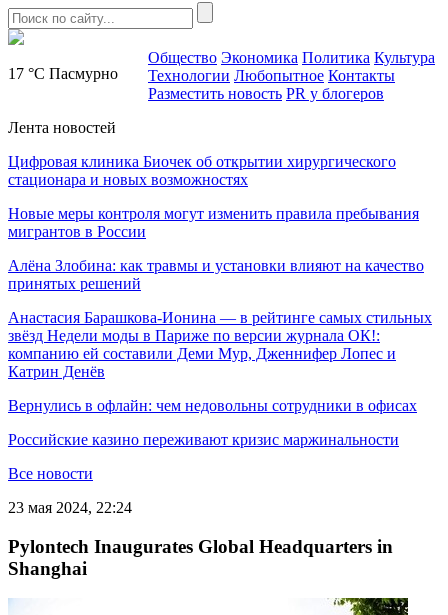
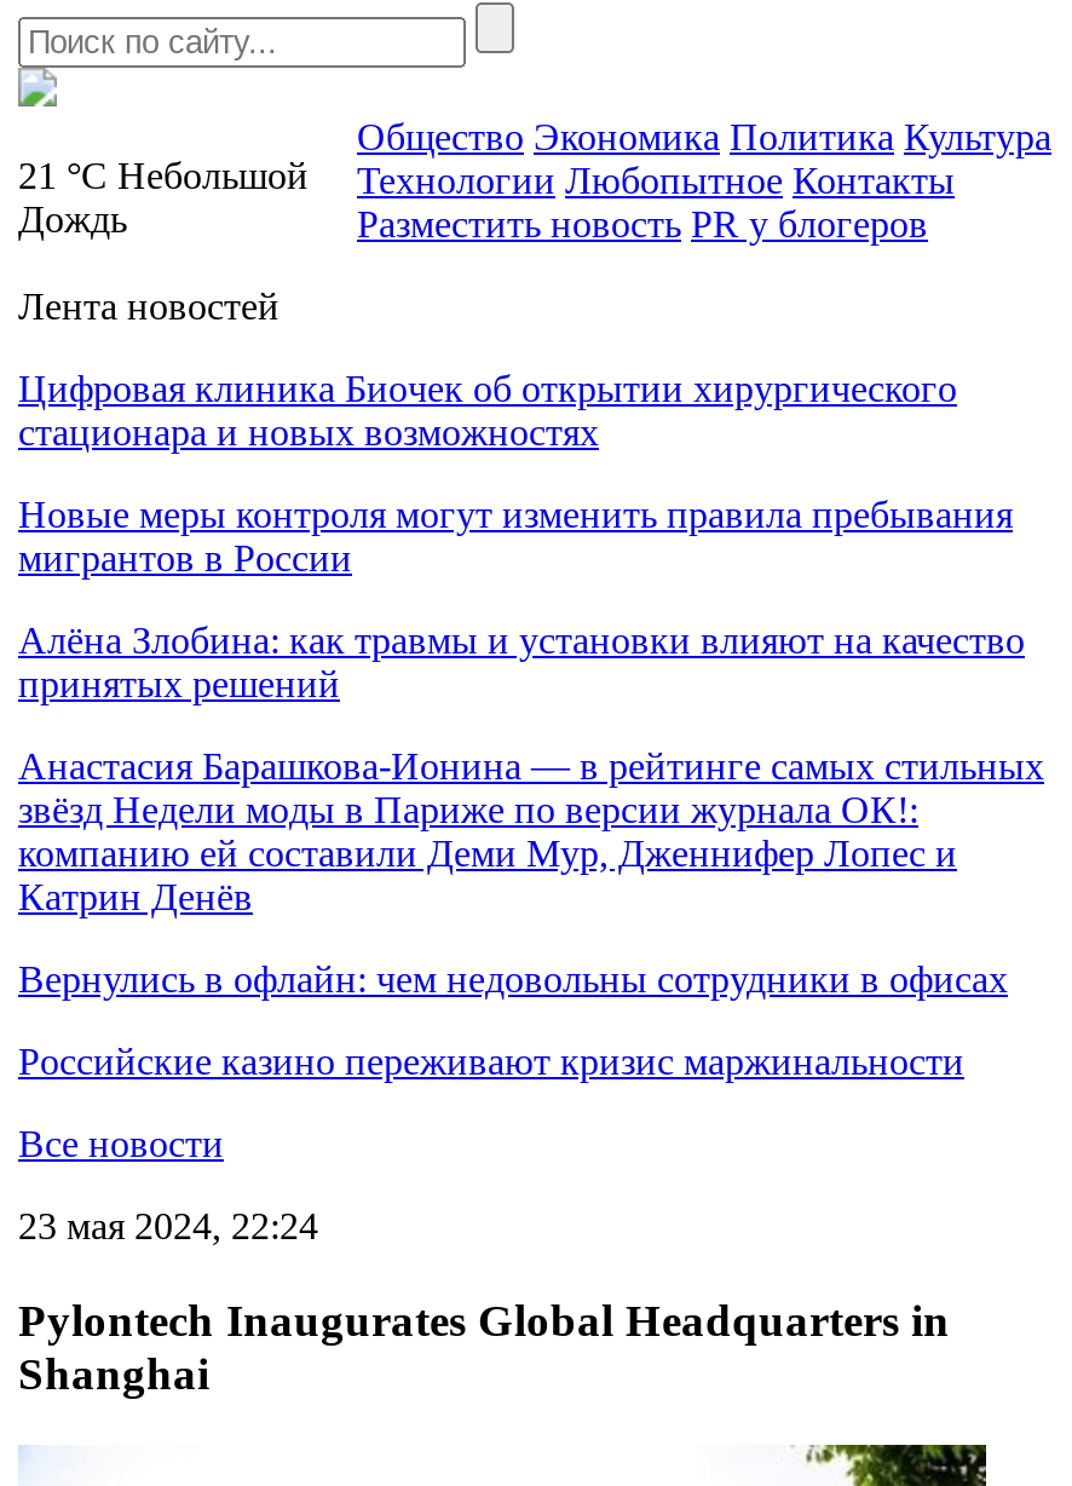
- 17 °C Пасмурно
+ 21 °C Небольшой
+ Дождь
